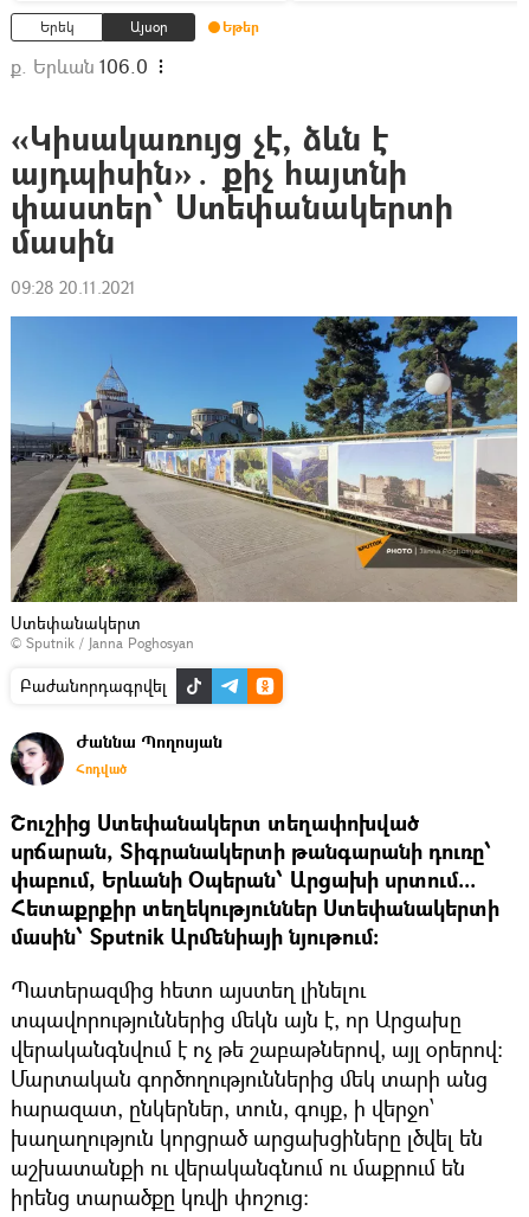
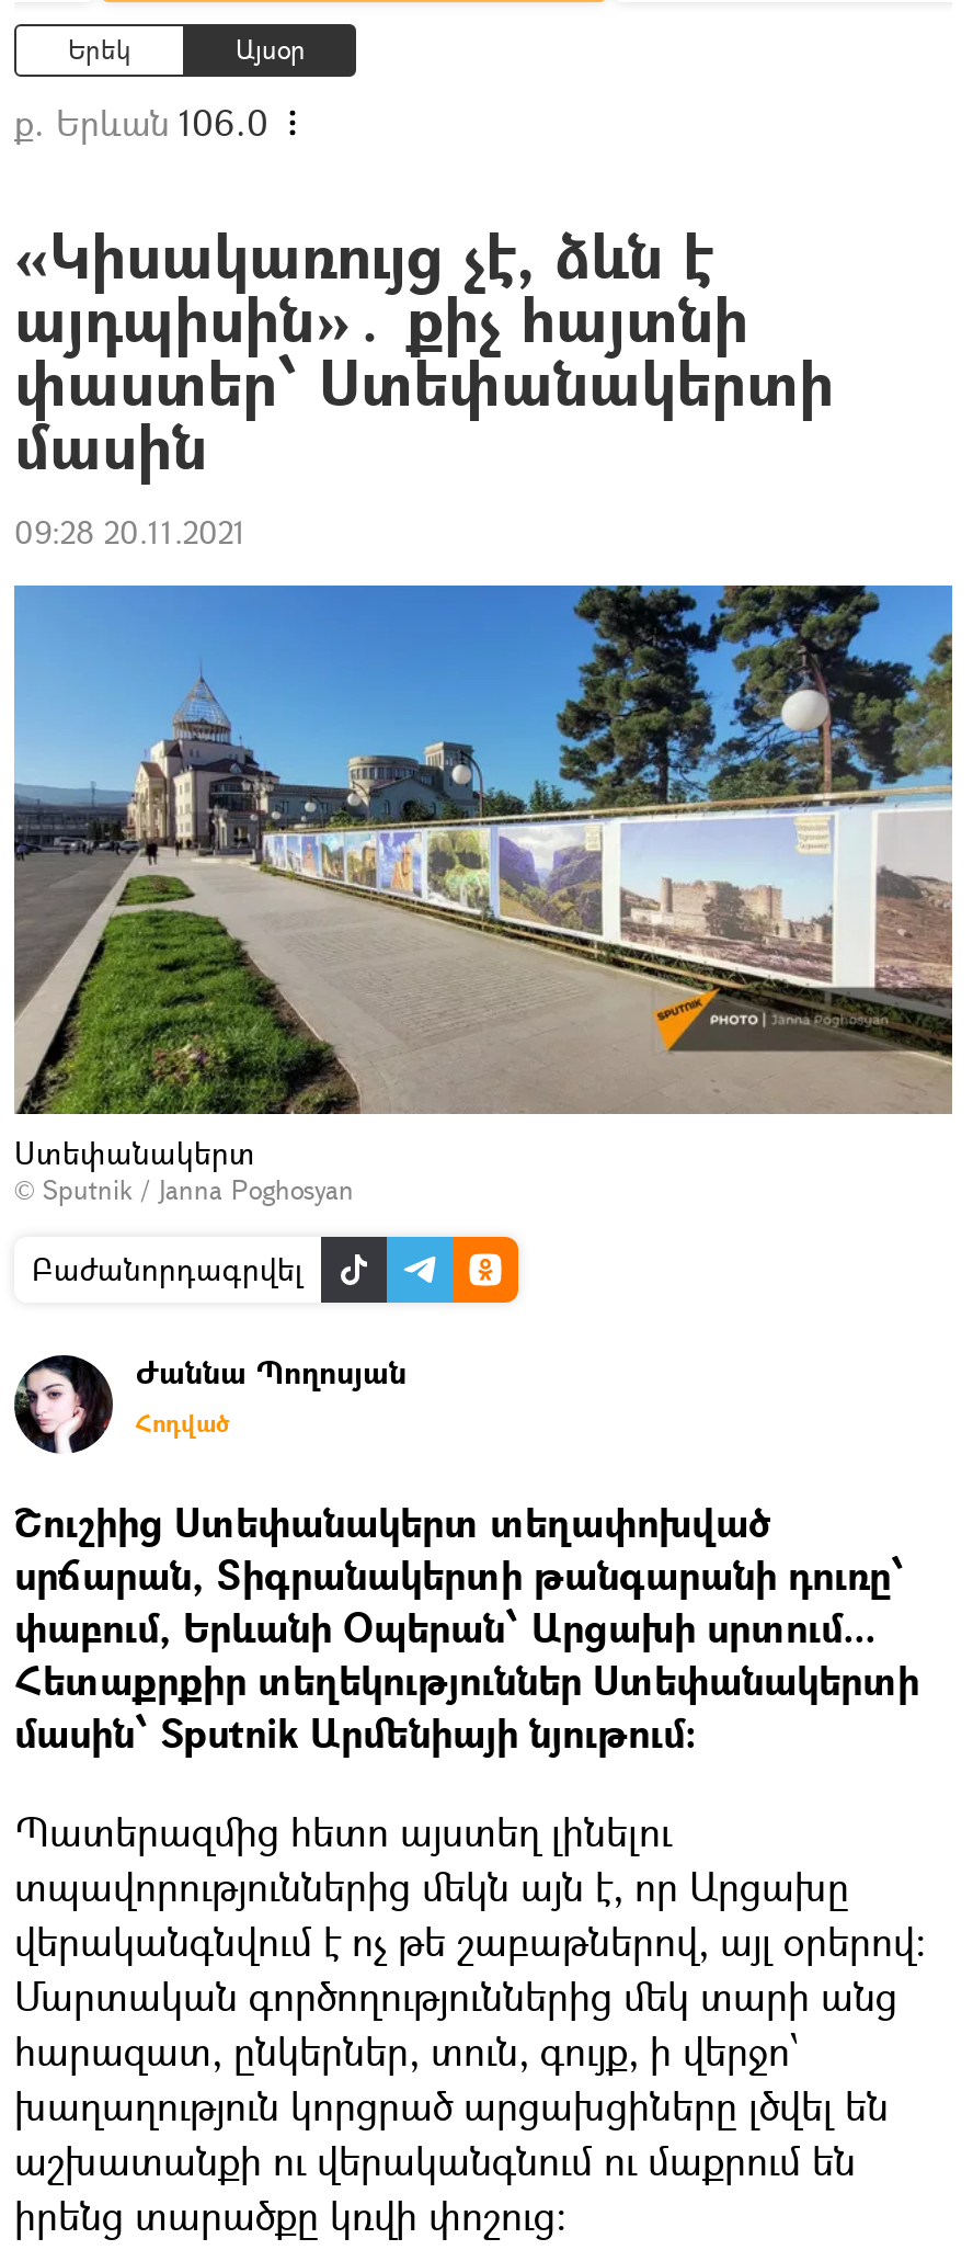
- Եթեր
